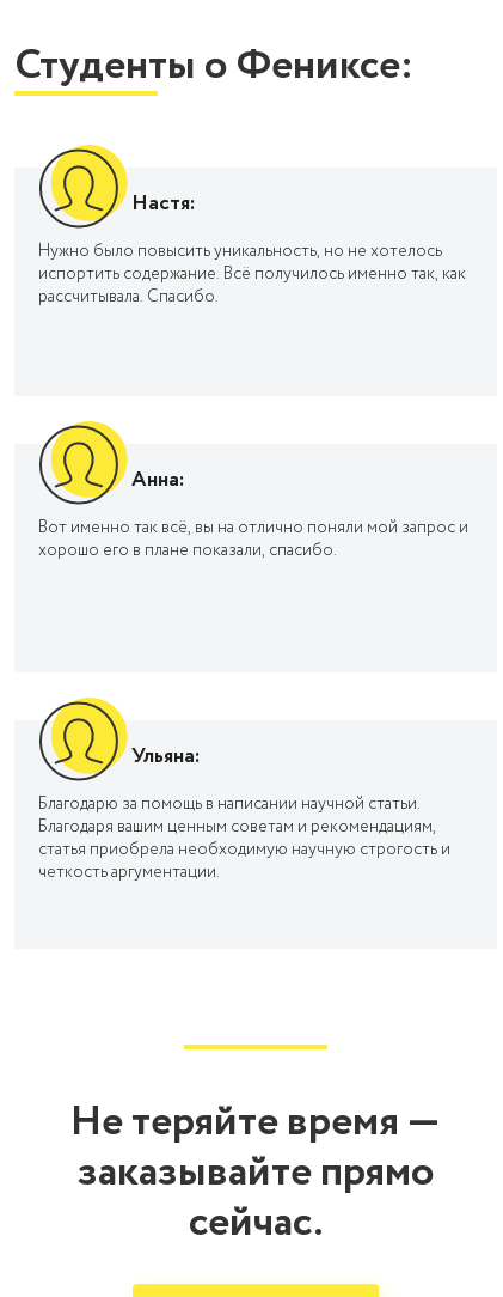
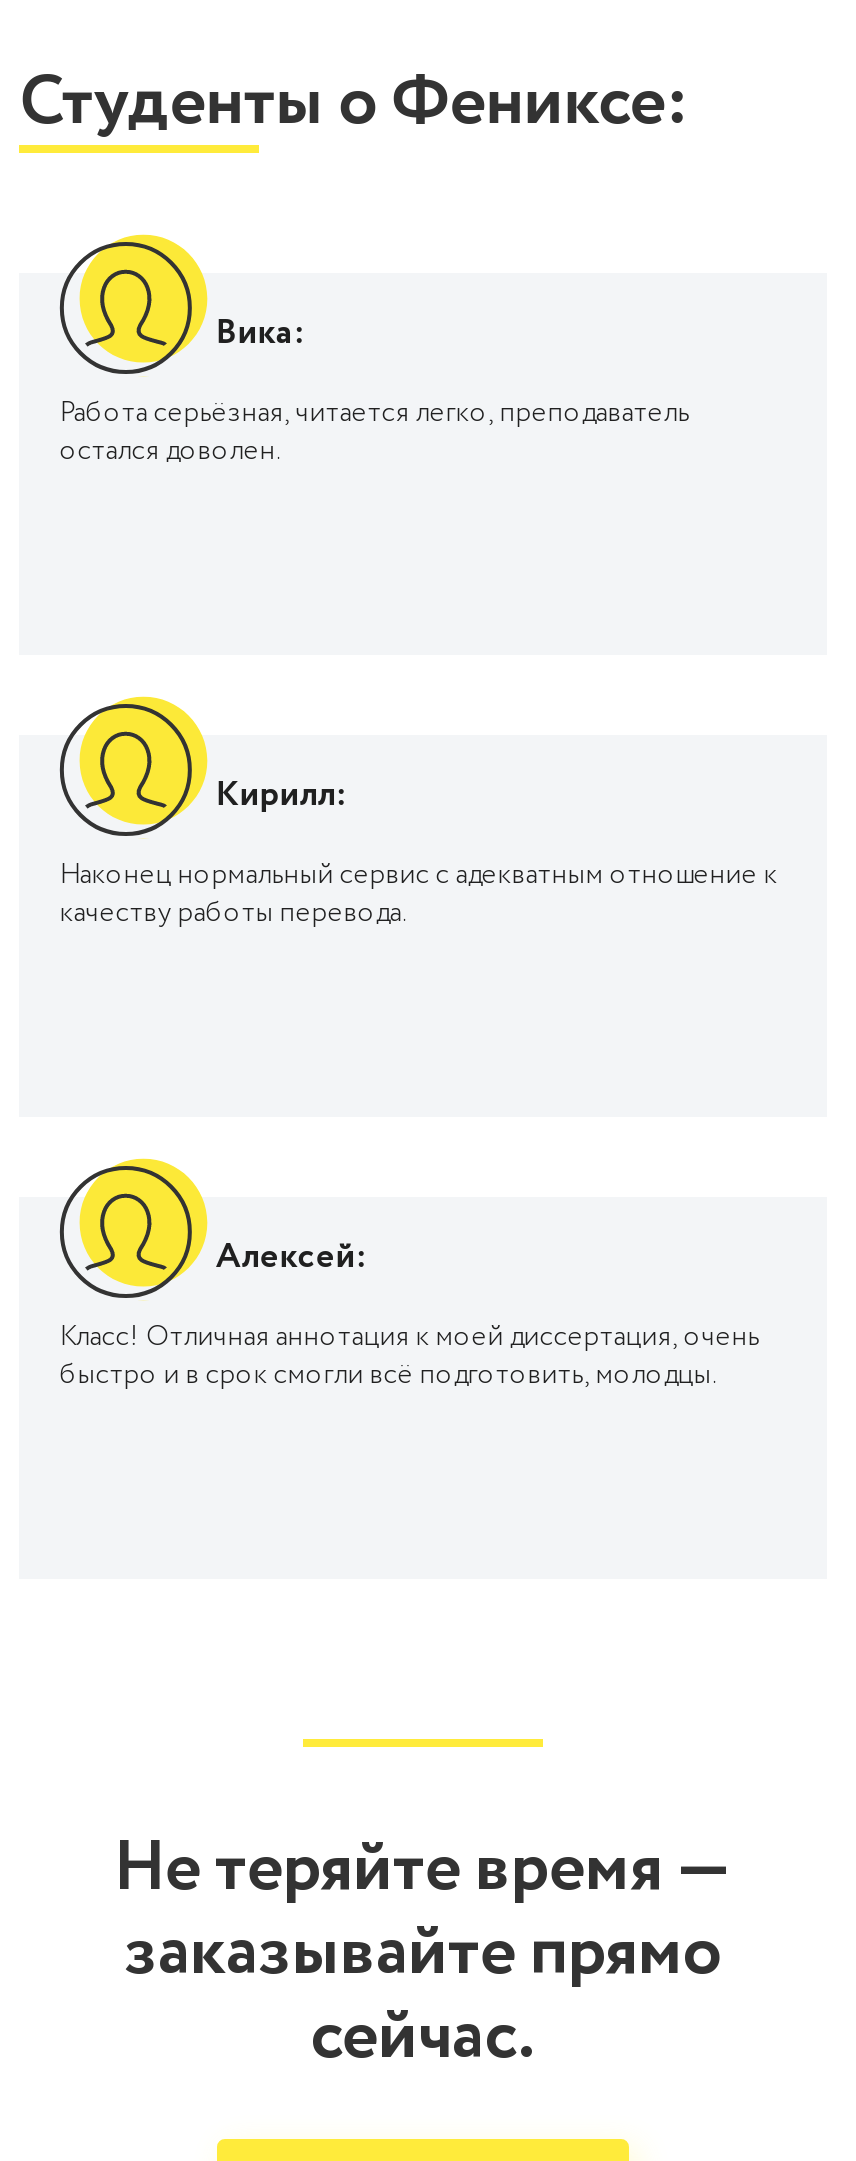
- Настя:
+ Вика:

- Нужно было повысить уникальность, но не хотелось
- испортить содержание. Всё получилось именно так, как
- рассчитывала. Спасибо.
+ Работа серьёзная, читается легко, преподаватель
+ остался доволен.

- Анна:
+ Кирилл:

- Вот именно так всё, вы на отлично поняли мой запрос и
- хорошо его в плане показали, спасибо.
+ Наконец нормальный сервис с адекватным отношение к
+ качеству работы перевода.

- Ульяна:
+ Алексей:

- Благодарю за помощь в написании научной статьи.
- Благодаря вашим ценным советам и рекомендациям,
- статья приобрела необходимую научную строгость и
- четкость аргументации.
+ Класс! Отличная аннотация к моей диссертация, очень
+ быстро и в срок смогли всё подготовить, молодцы.
